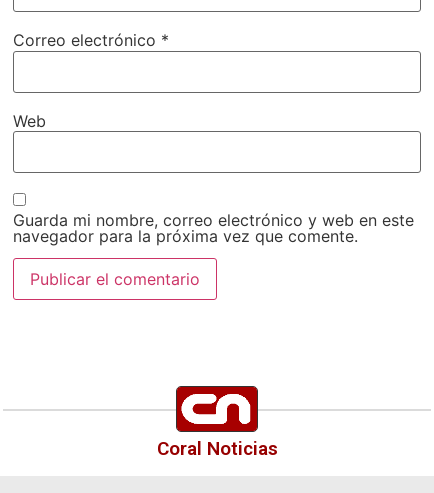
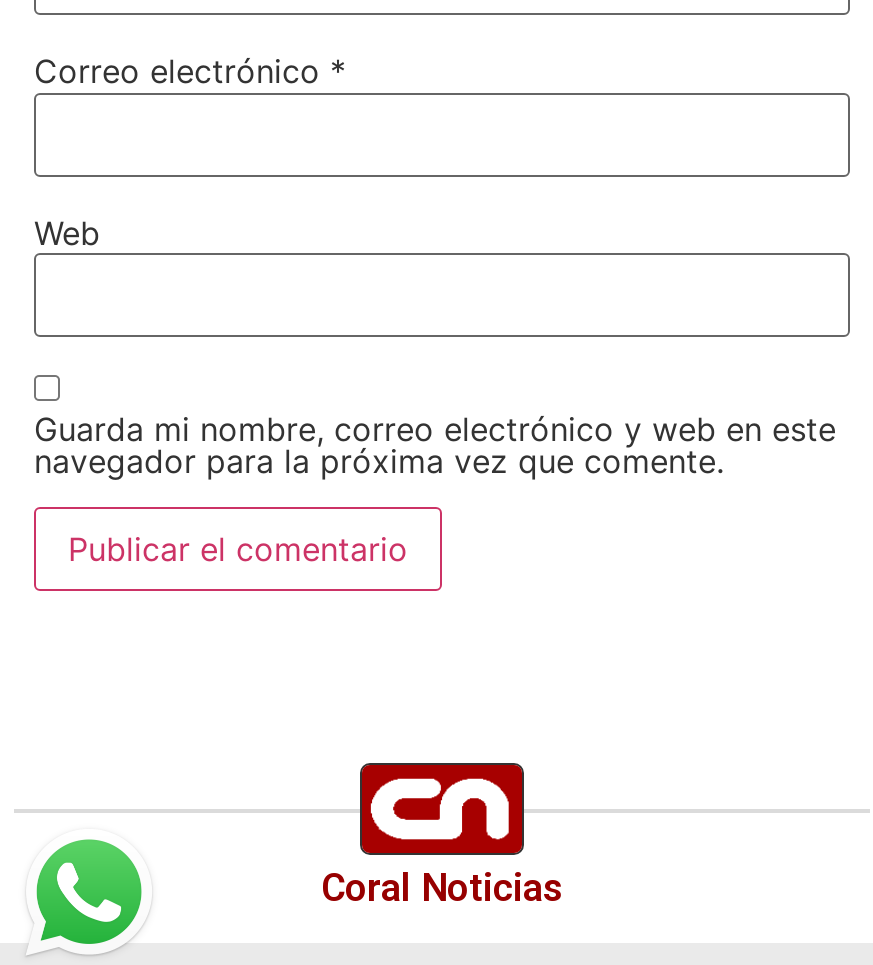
+ [image]
